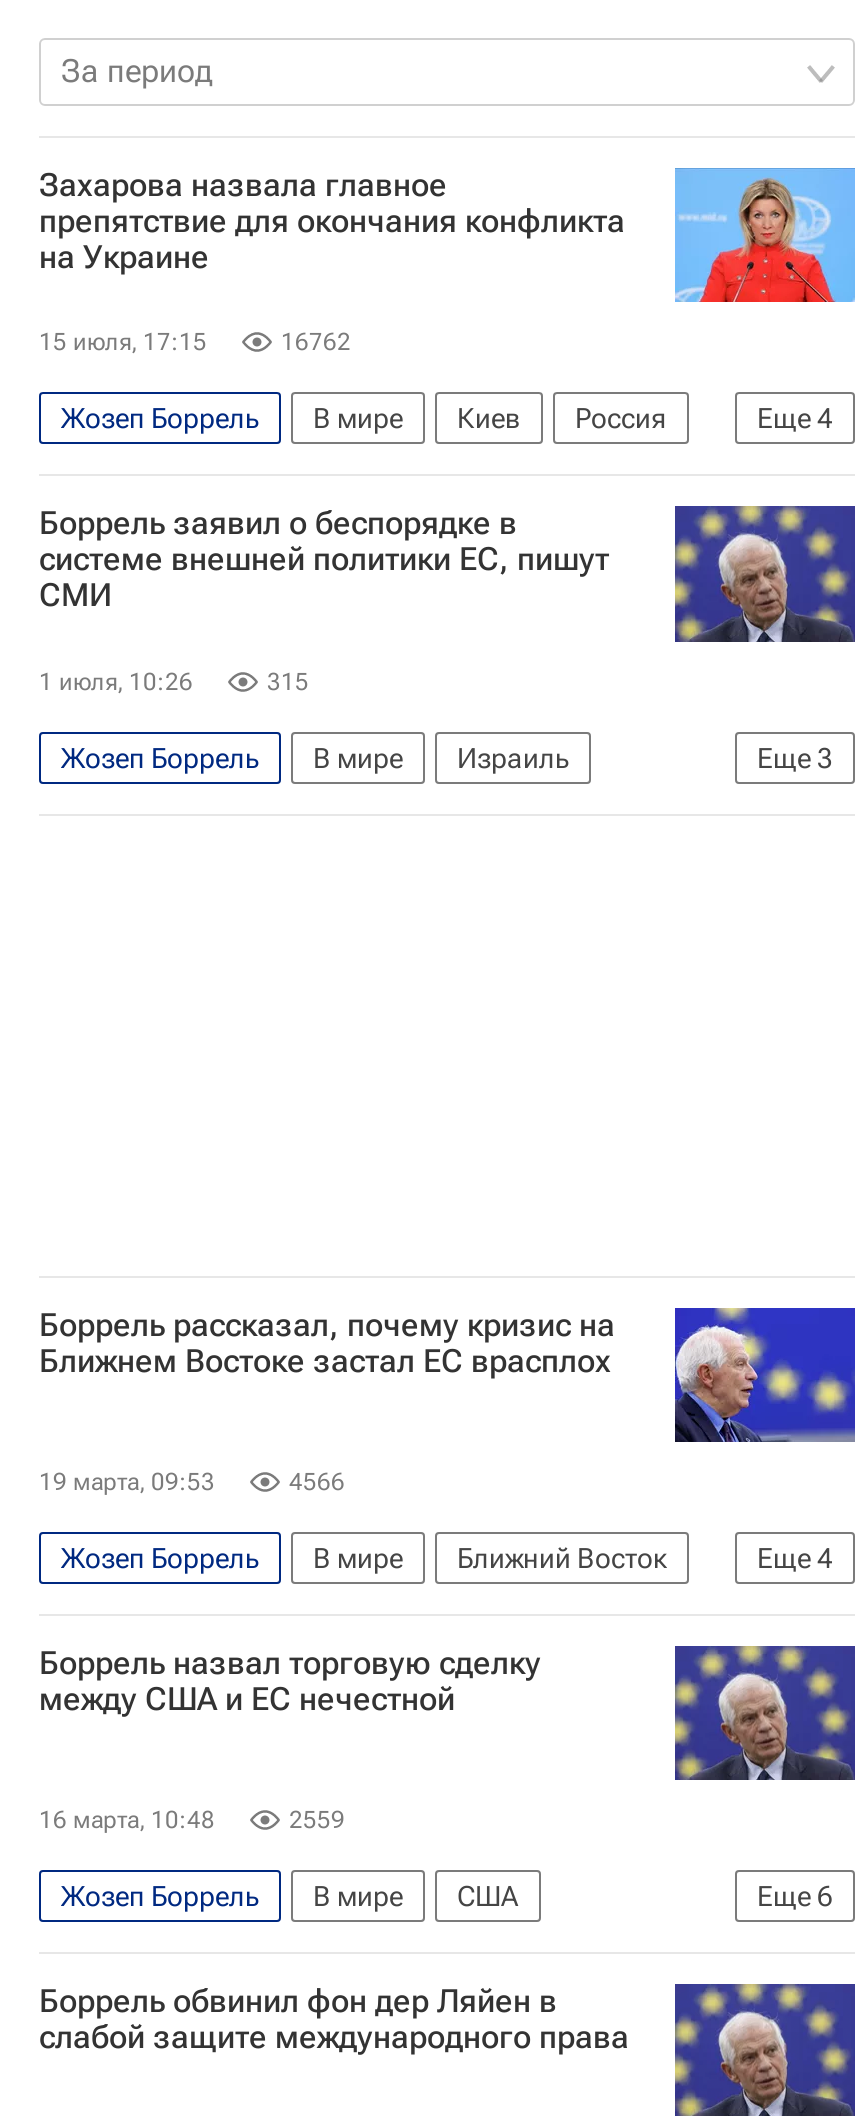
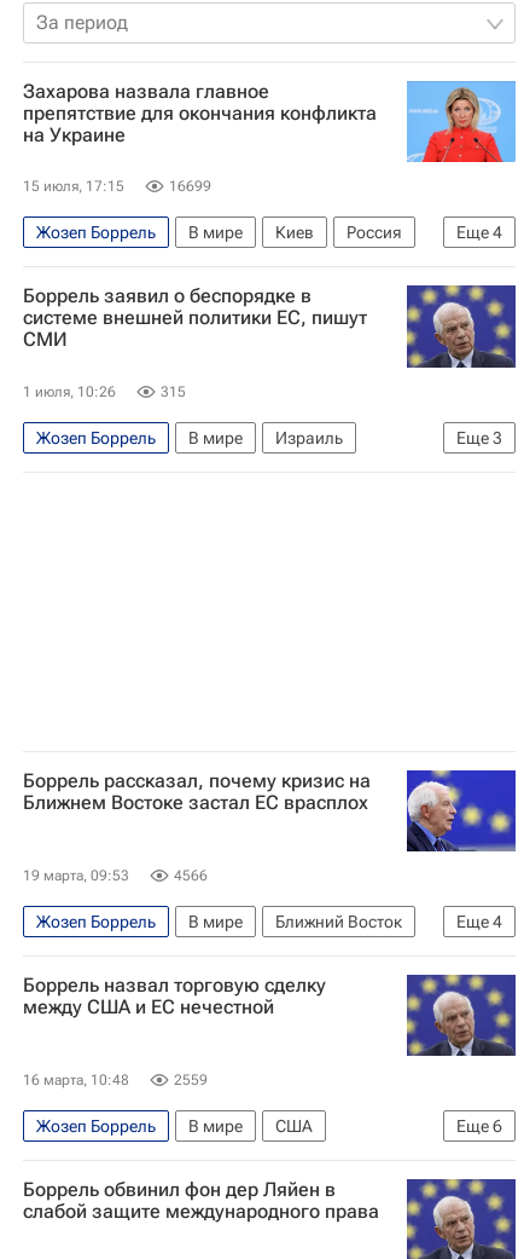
- 16762
+ 16699
